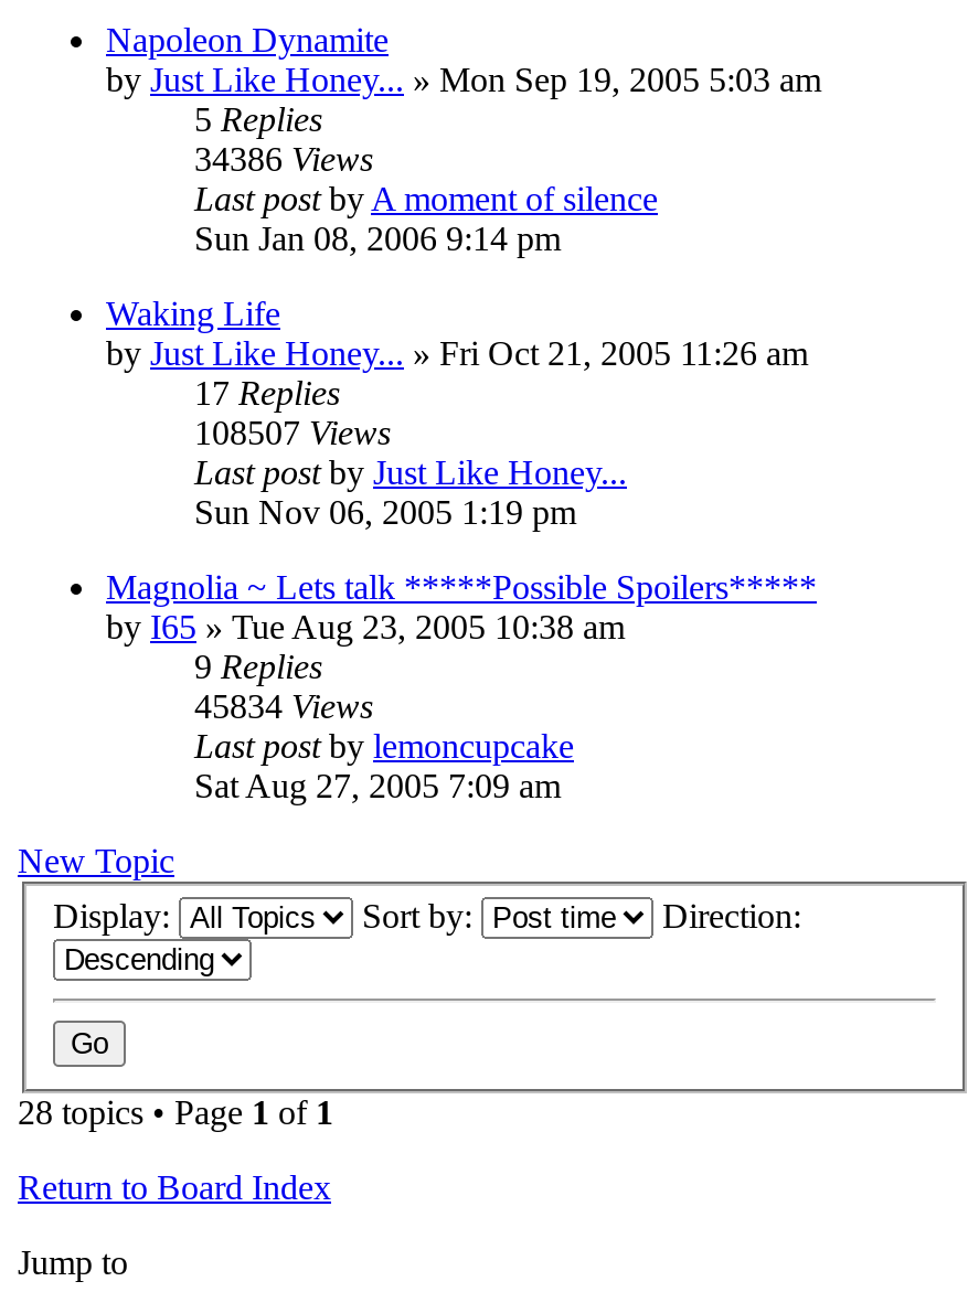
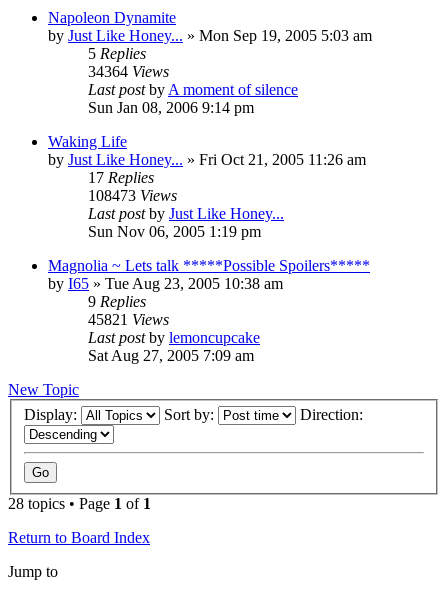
- 34386 Views
+ 34364 Views

- 108507 Views
+ 108473 Views

- 45834 Views
+ 45821 Views
